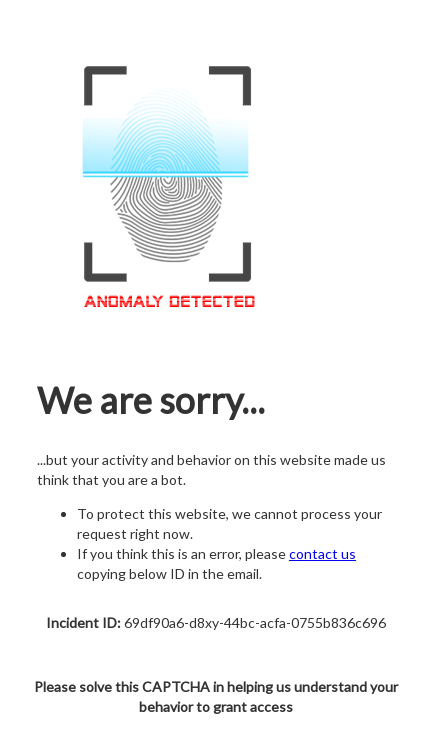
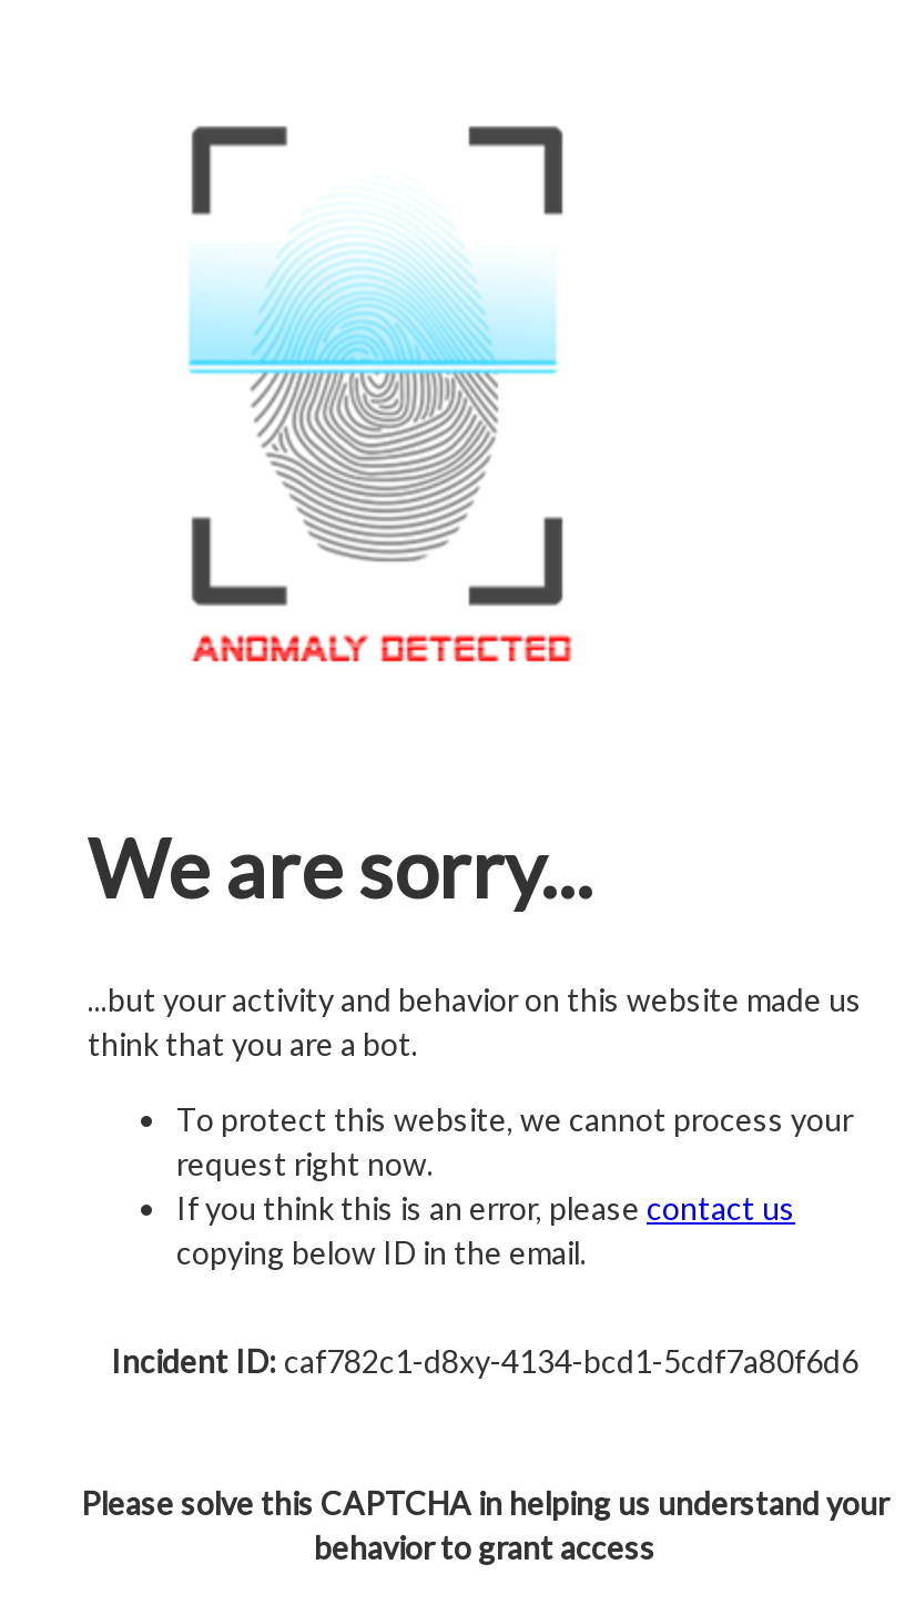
- Incident ID: 69df90a6-d8xy-44bc-acfa-0755b836c696
+ Incident ID: caf782c1-d8xy-4134-bcd1-5cdf7a80f6d6
